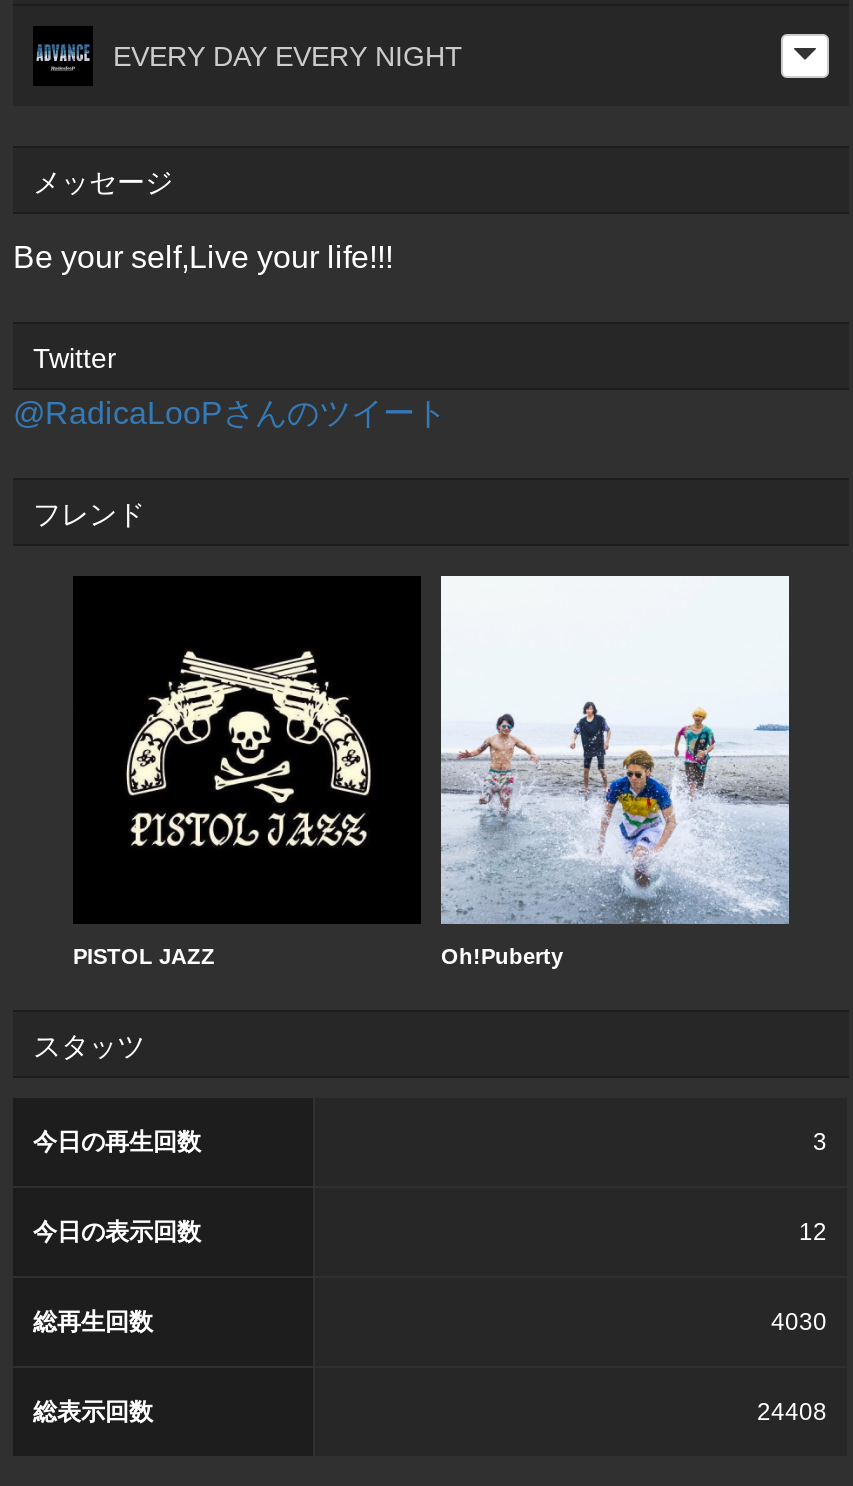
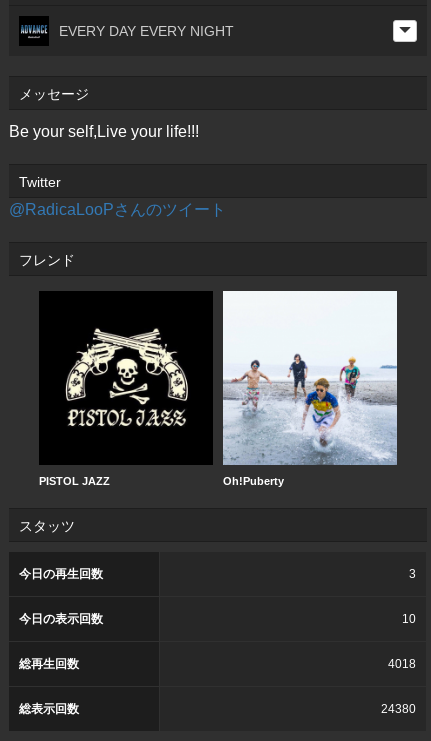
- 12
+ 10

- 4030
+ 4018

- 24408
+ 24380
